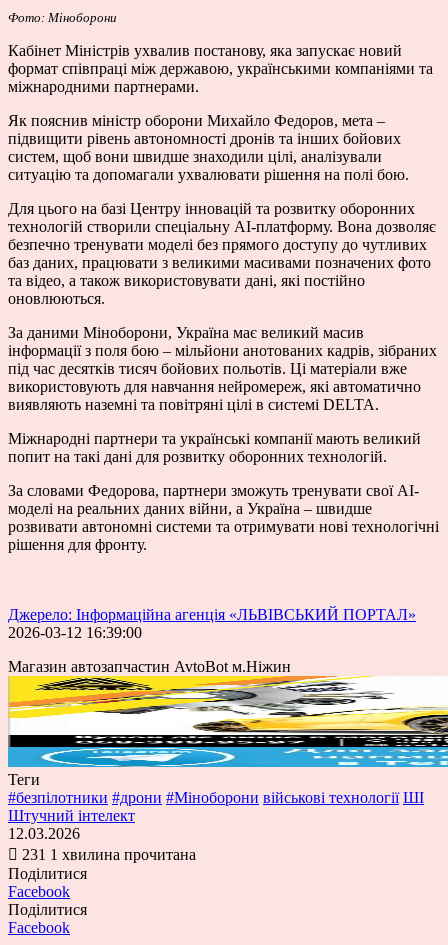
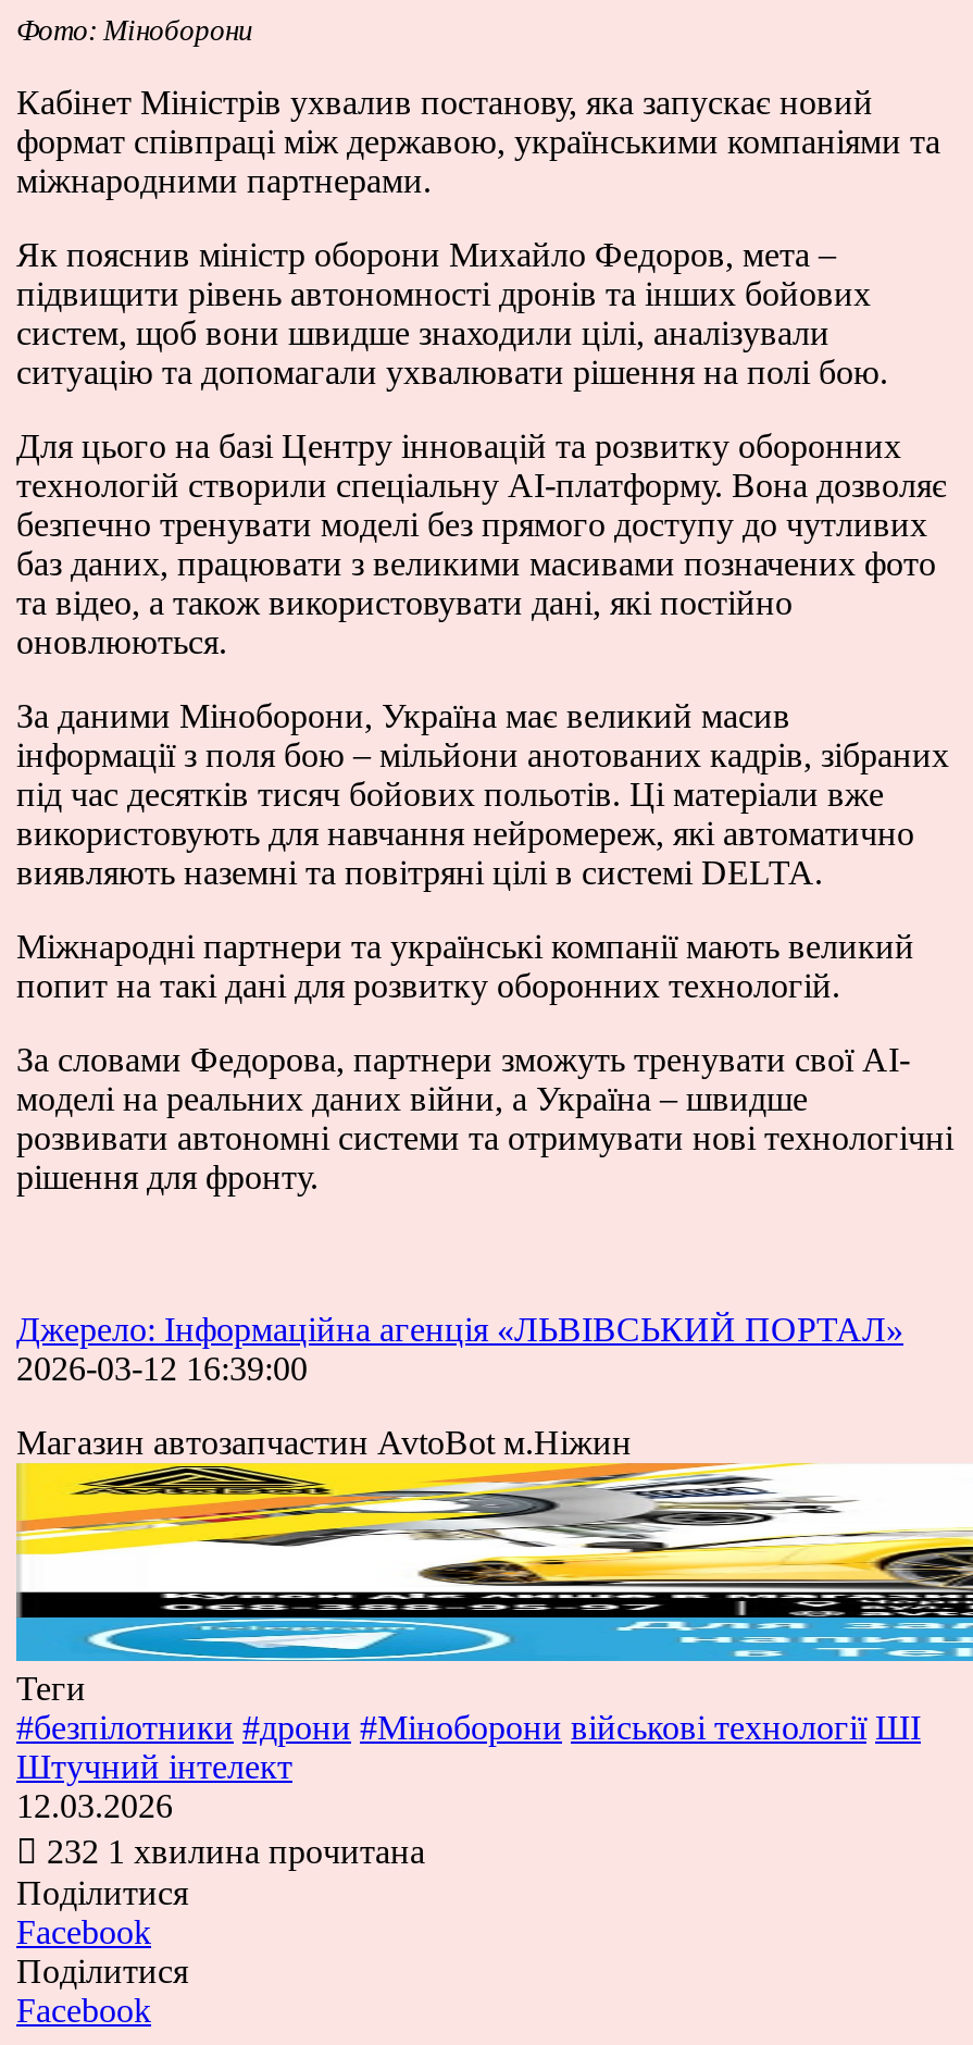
- 231 1 хвилина прочитана
+ 232 1 хвилина прочитана
